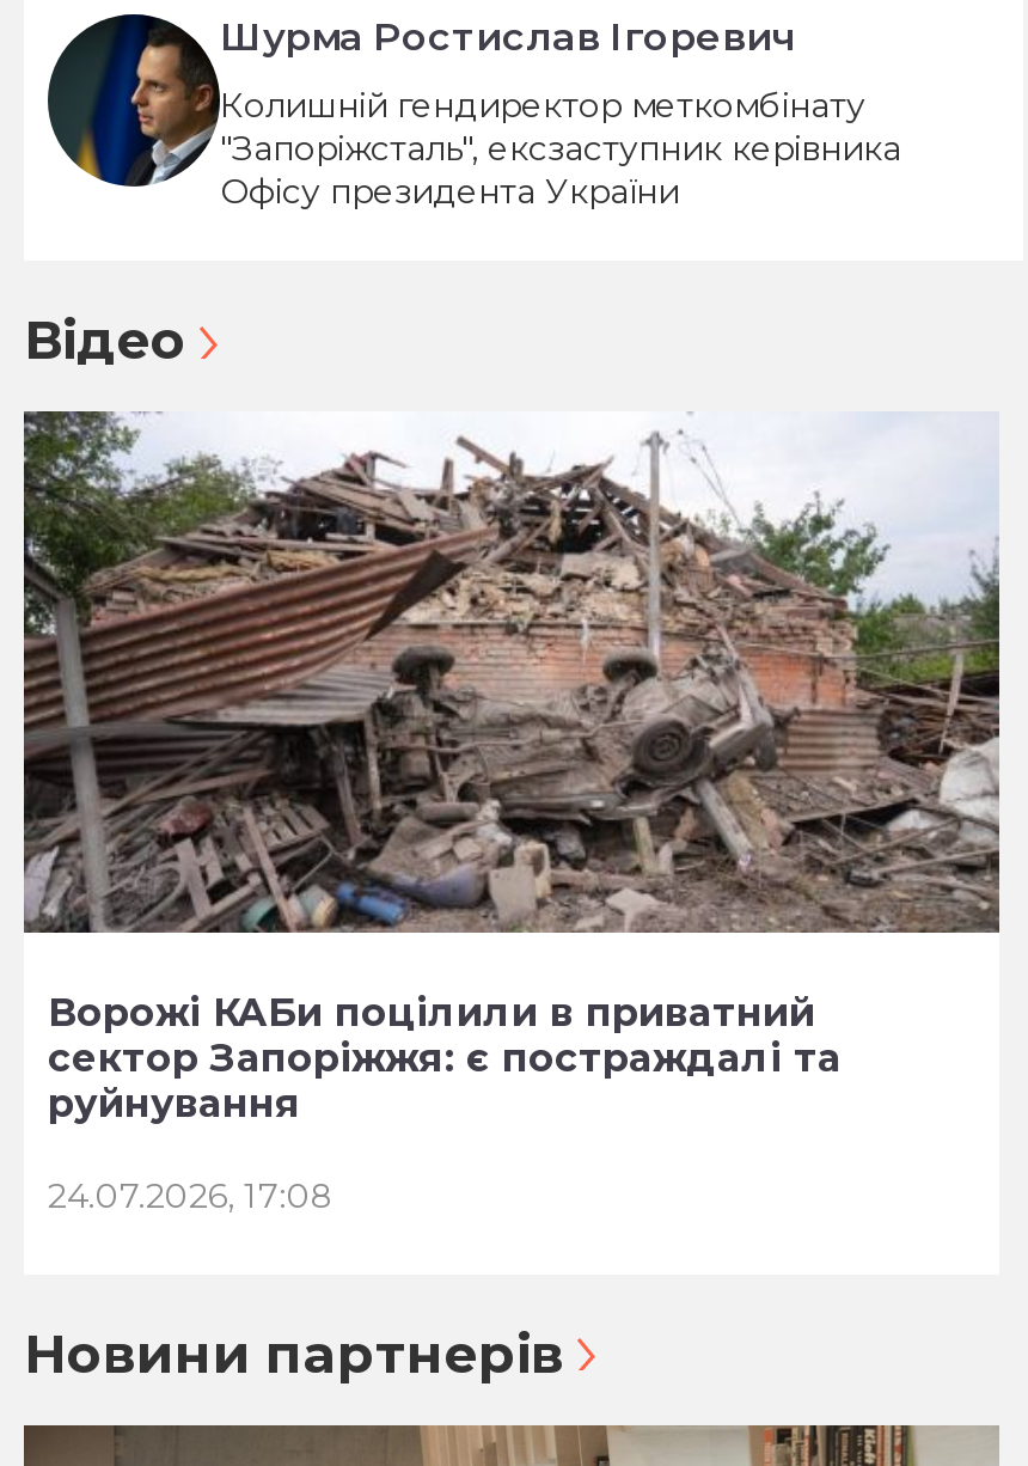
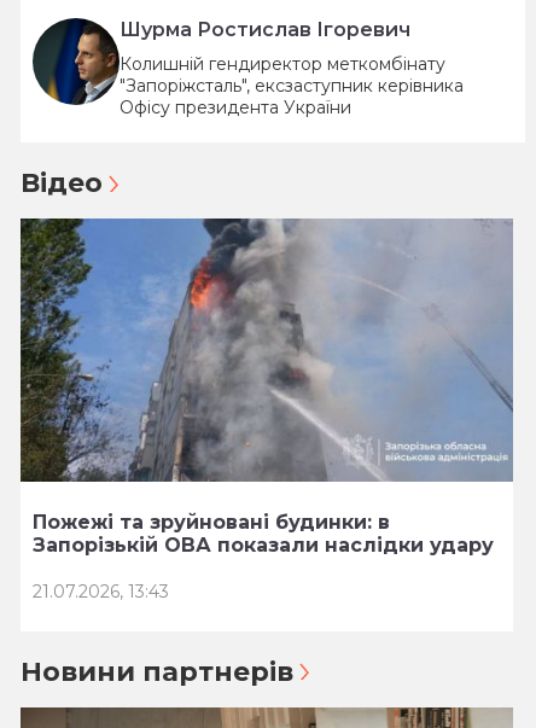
- [image]
- Ворожі КАБи поцілили в приватний
- сектор Запоріжжя: є постраждалі та
- руйнування
+ [image]
+ Пожежі та зруйновані будинки: в
+ Запорізькій ОВА показали наслідки удару

- 24.07.2026, 17:08
+ 21.07.2026, 13:43
